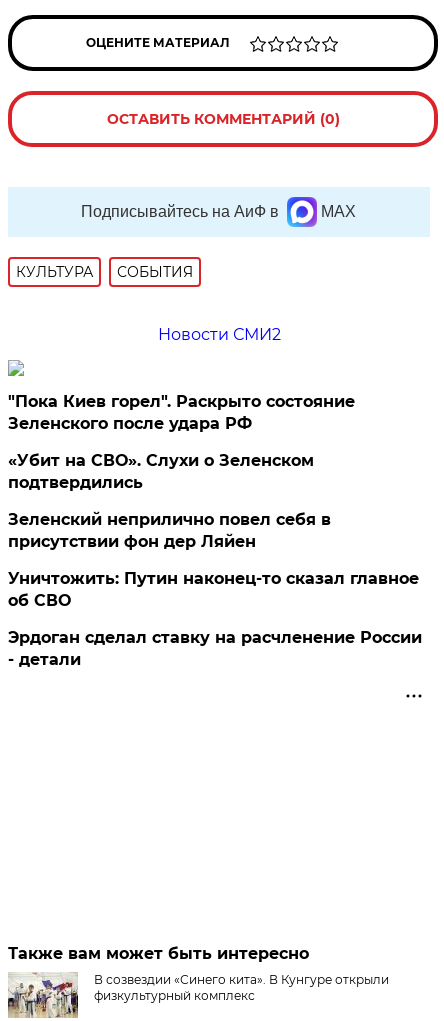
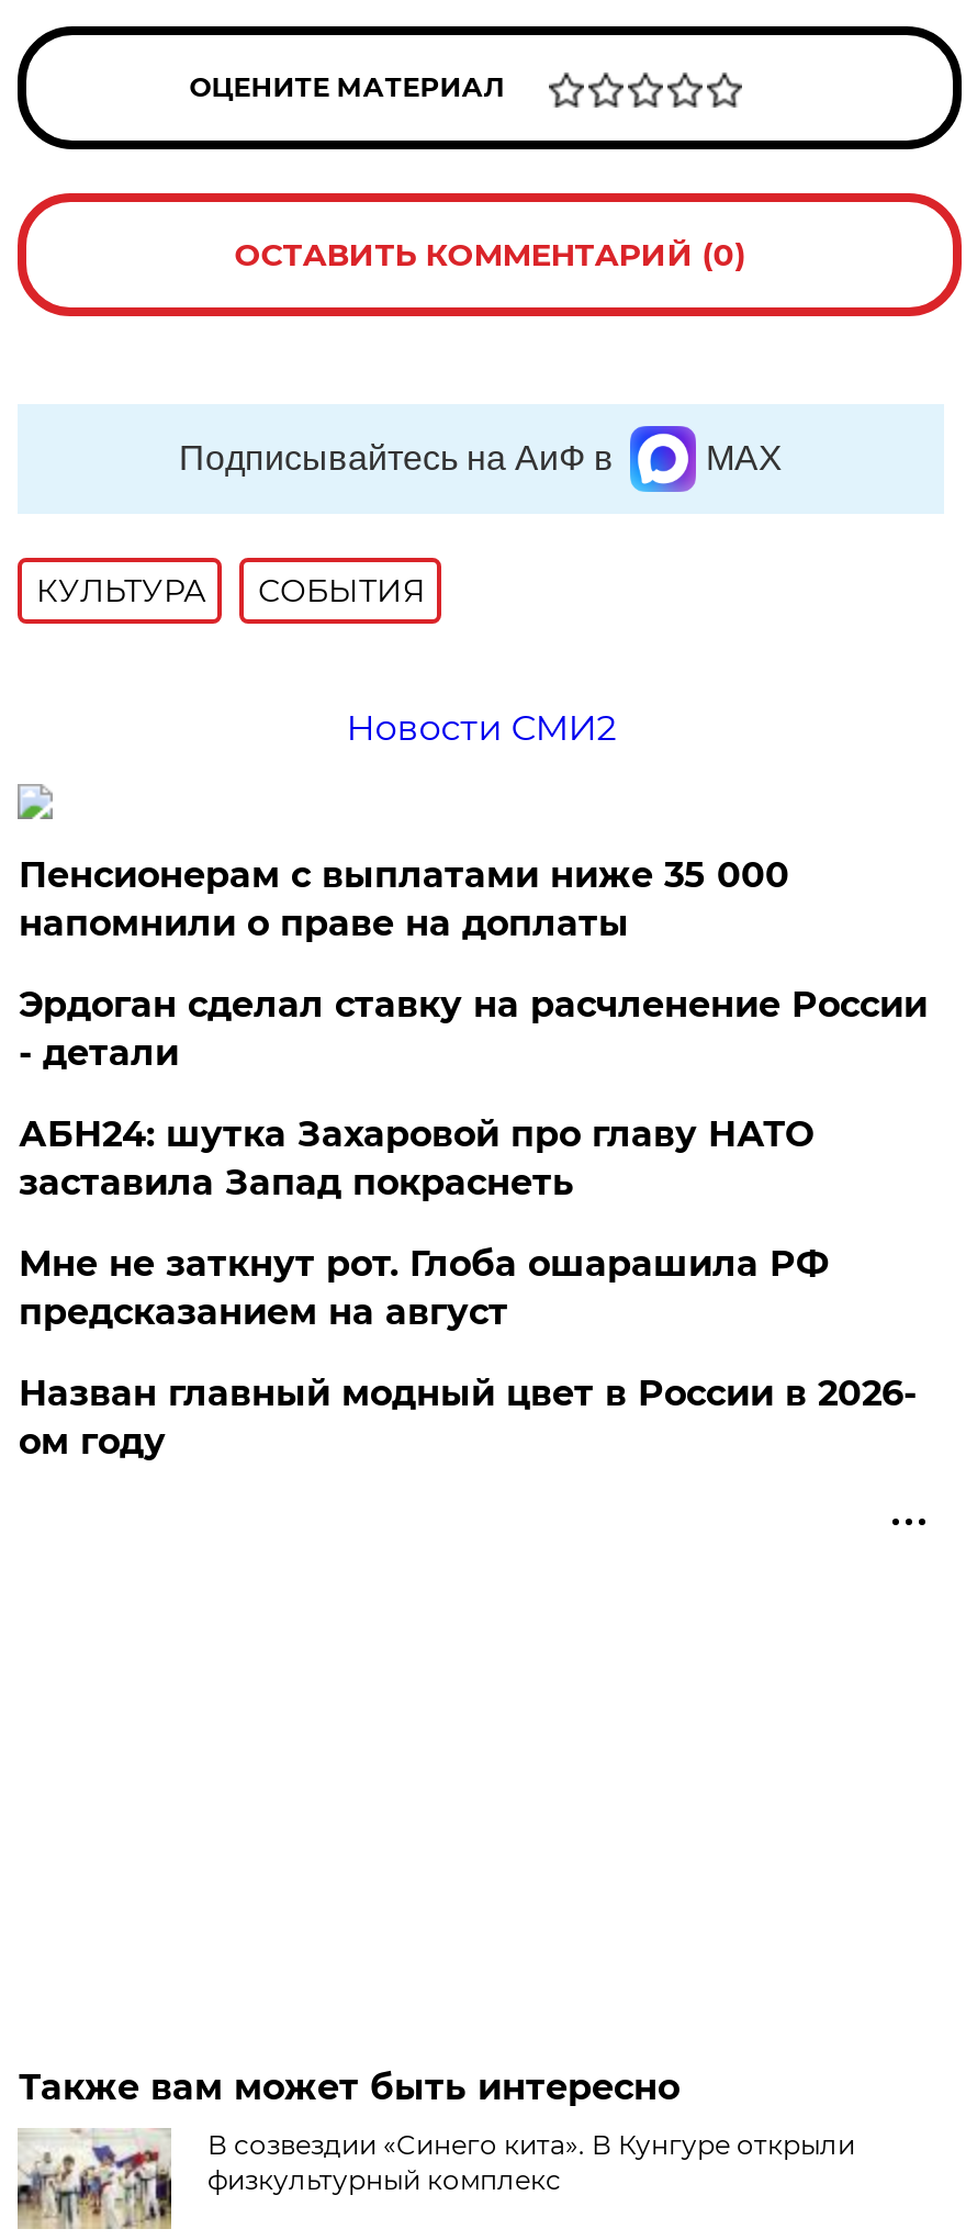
- "Пока Киев горел". Раскрыто состояние
- Зеленского после удара РФ
- «Убит на СВО». Слухи о Зеленском
- подтвердились
- Зеленский неприлично повел cебя в
- присутствии фон дер Ляйен
- Уничтожить: Путин наконец-то сказал главное
- об СВО
+ Пенсионерам с выплатами ниже 35 000
+ напомнили о праве на доплаты

moved up: Эрдоган сделал ставку на расчленение России | - детали

+ АБН24: шутка Захаровой про главу НАТО
+ заставила Запад покраснеть
+ Мне не заткнут рот. Глоба ошарашила РФ
+ предсказанием на август
+ Назван главный модный цвет в России в 2026-
+ ом году
